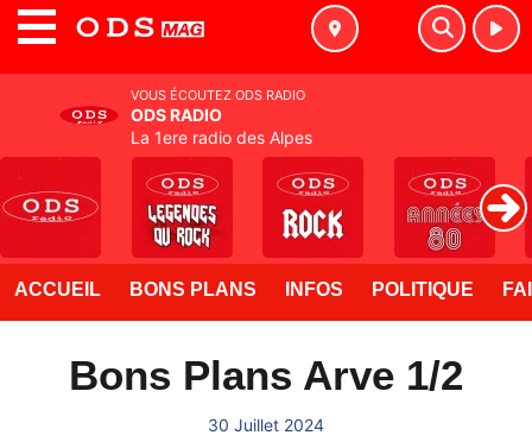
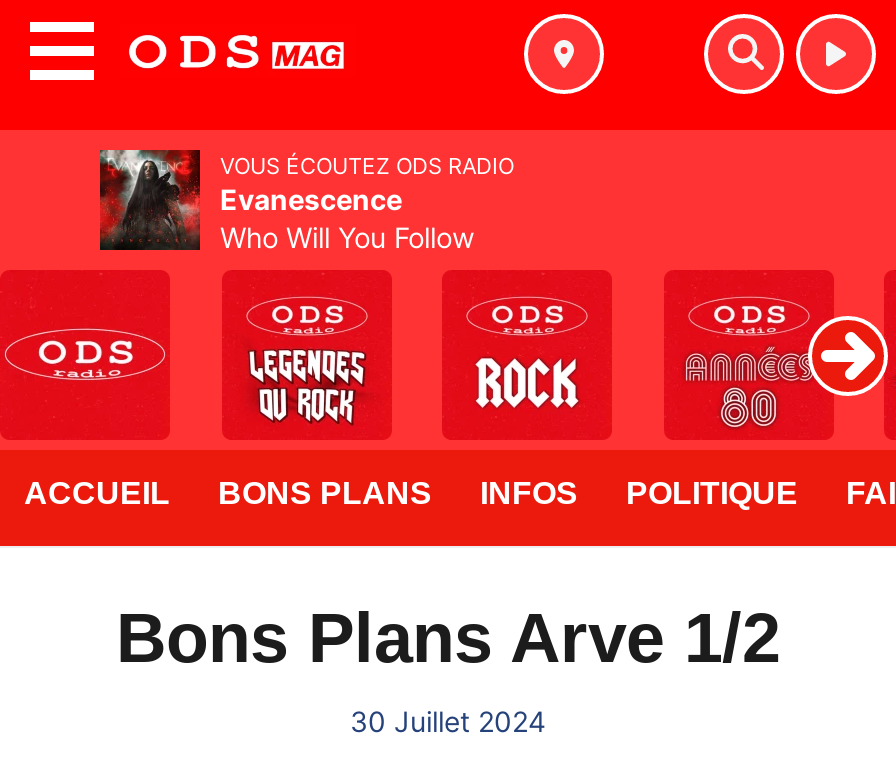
- [image]
- ODS RADIO
- La 1ere radio des Alpes
+ [image]
+ Evanescence
+ Who Will You Follow
